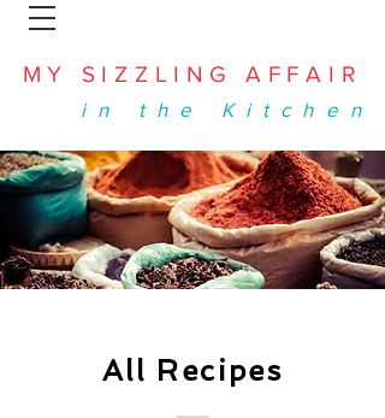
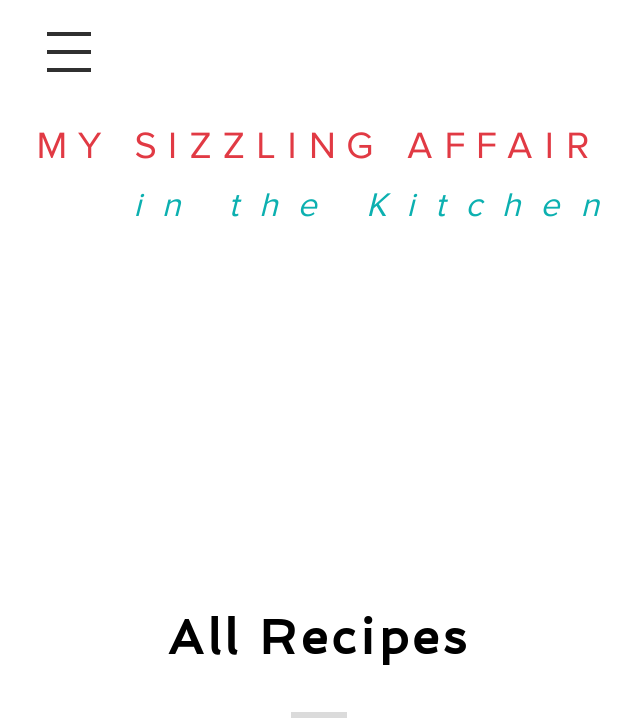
- [image]
